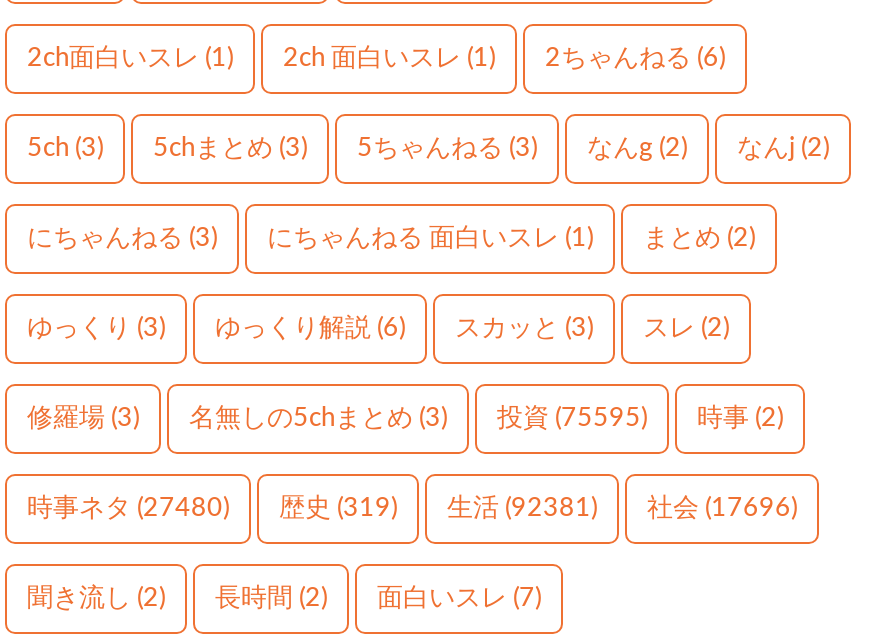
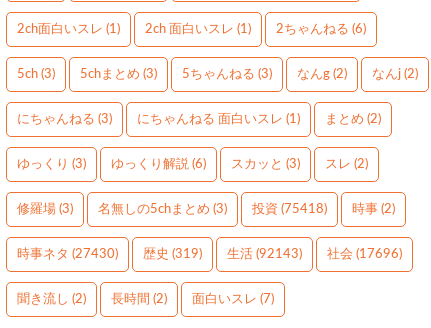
- 投資(75595)
+ 投資(75418)

- 時事ネタ(27480)
+ 時事ネタ(27430)

- 生活(92381)
+ 生活(92143)
